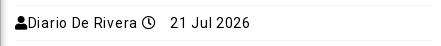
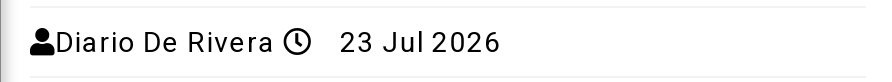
- Diario De Rivera 21 Jul 2026
+ Diario De Rivera 23 Jul 2026
